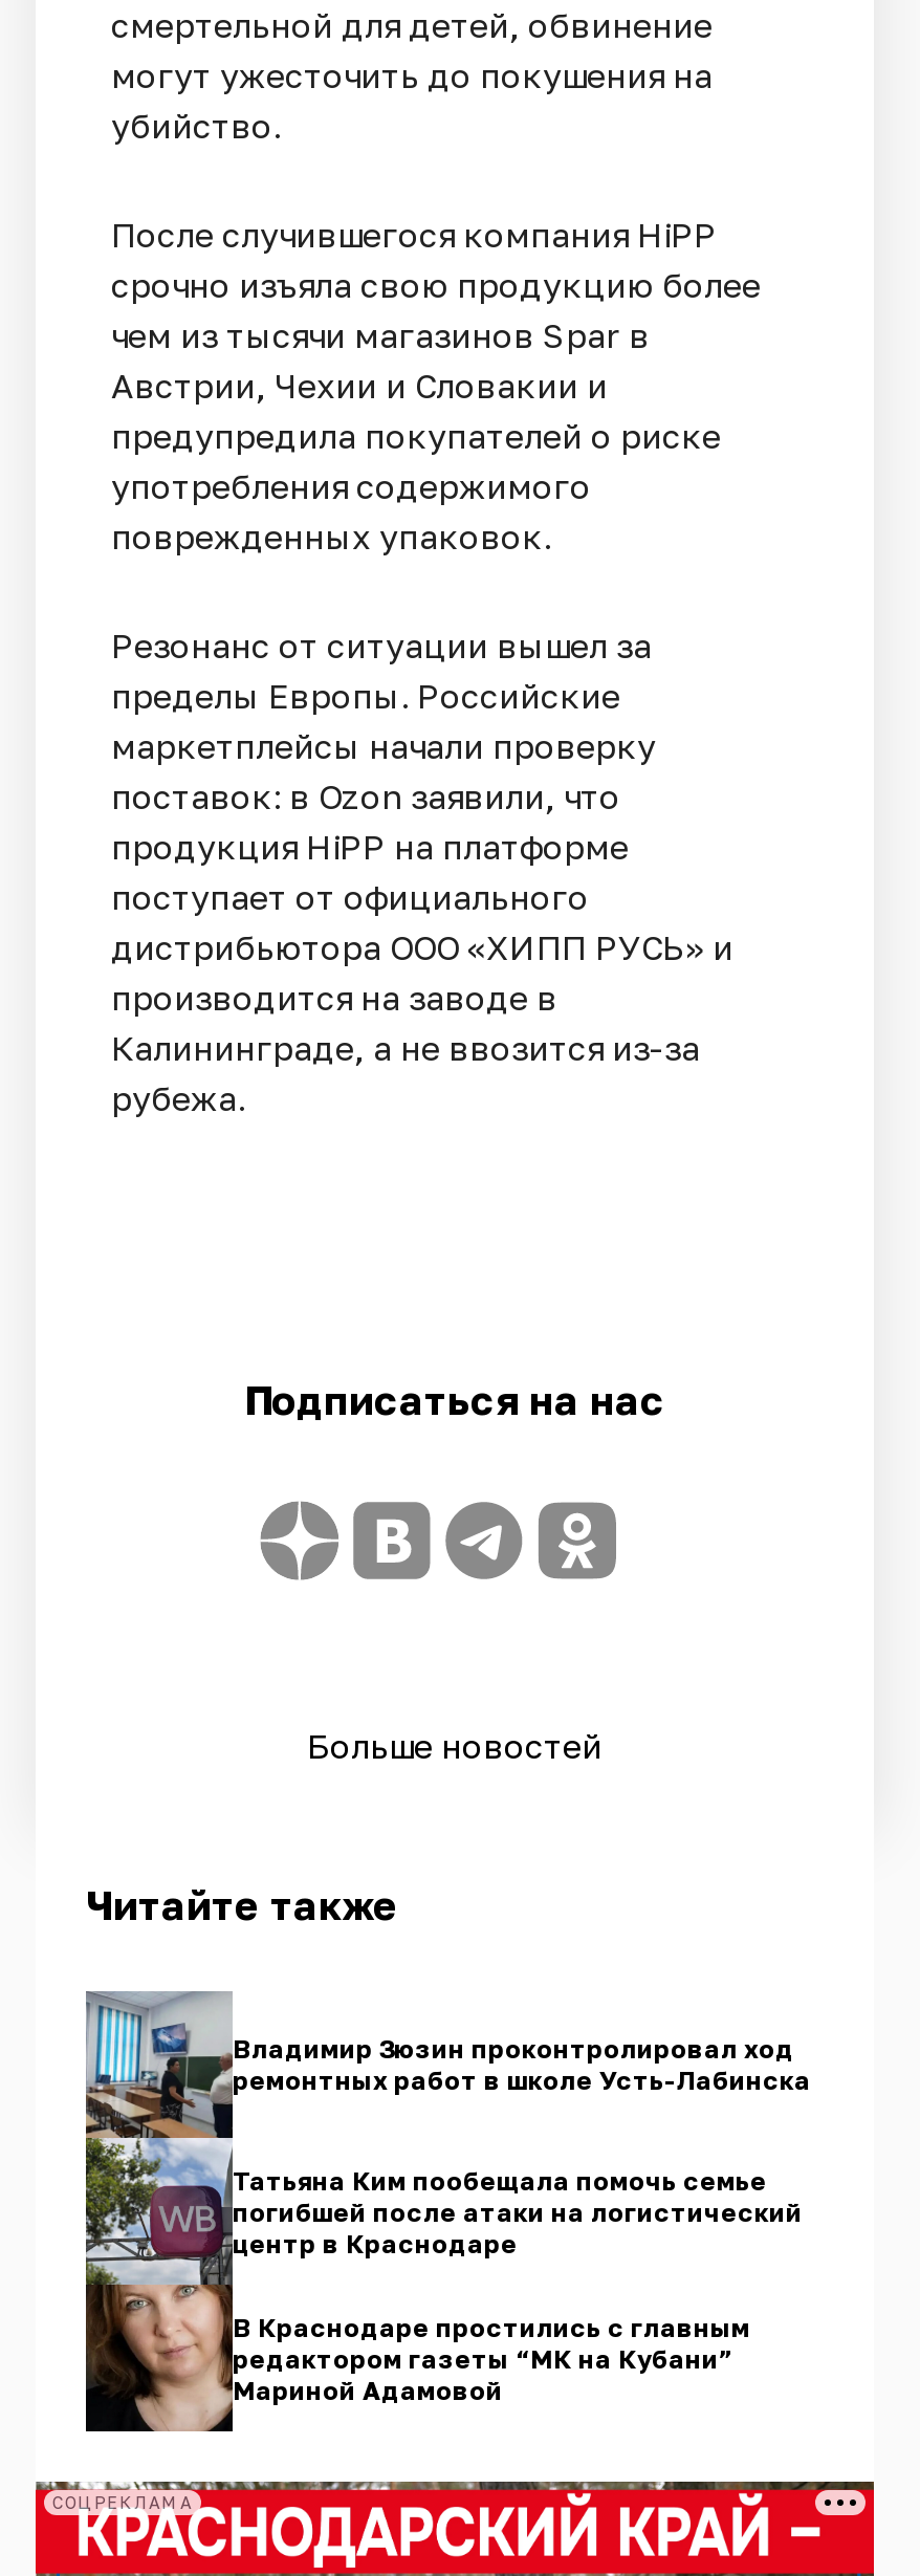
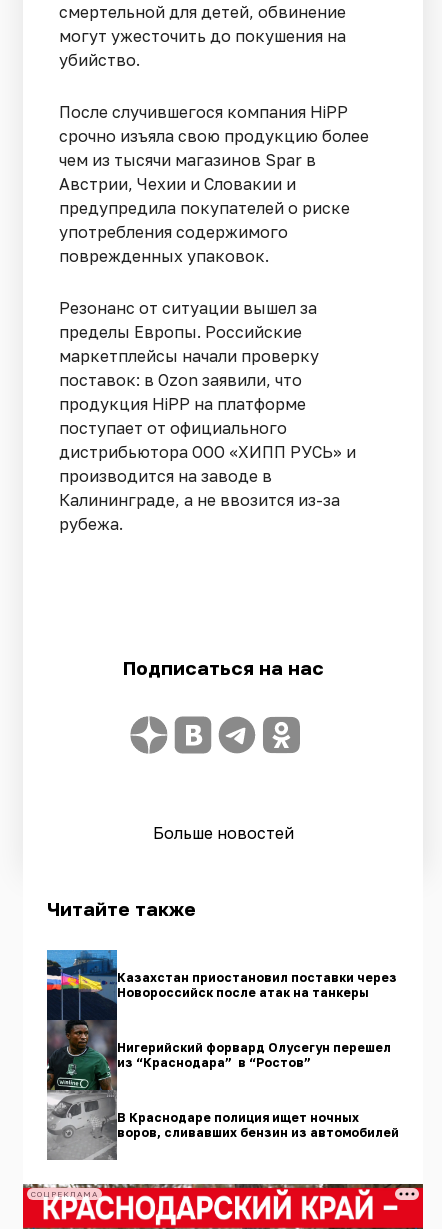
- [image]
- Владимир Зюзин проконтролировал ход
- ремонтных работ в школе Усть-Лабинска
+ [image]
+ Казахстан приостановил поставки через
+ Новороссийск после атак на танкеры

- Татьяна Ким пообещала помочь семье
- погибшей после атаки на логистический
- центр в Краснодаре
+ Нигерийский форвард Олусегун перешел
+ из “Краснодара” в “Ростов”

- В Краснодаре простились с главным
- редактором газеты “МК на Кубани”
- Мариной Адамовой
+ В Краснодаре полиция ищет ночных
+ воров, сливавших бензин из автомобилей
